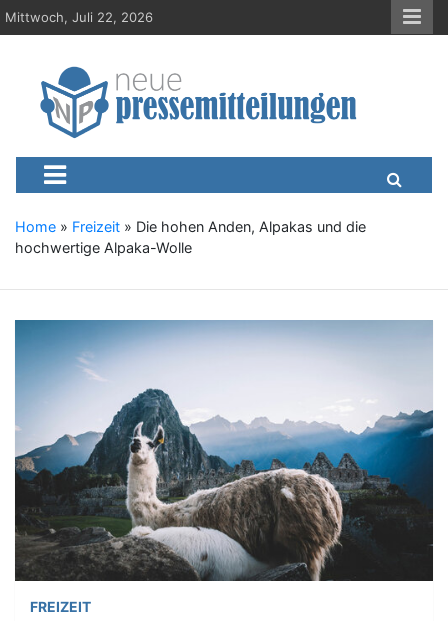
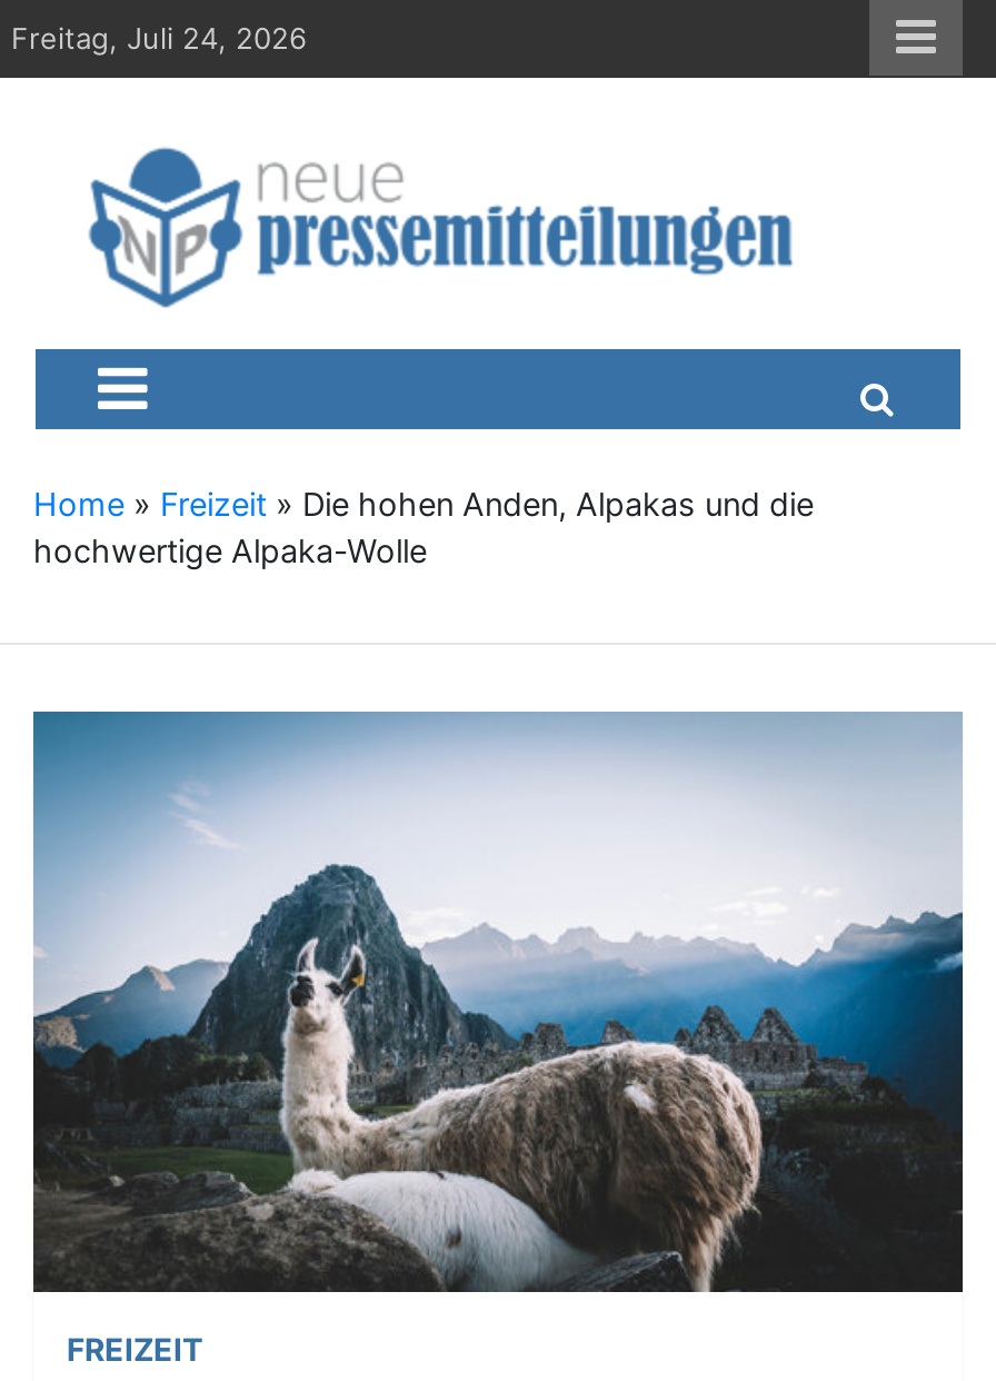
- Mittwoch, Juli 22, 2026
+ Freitag, Juli 24, 2026
